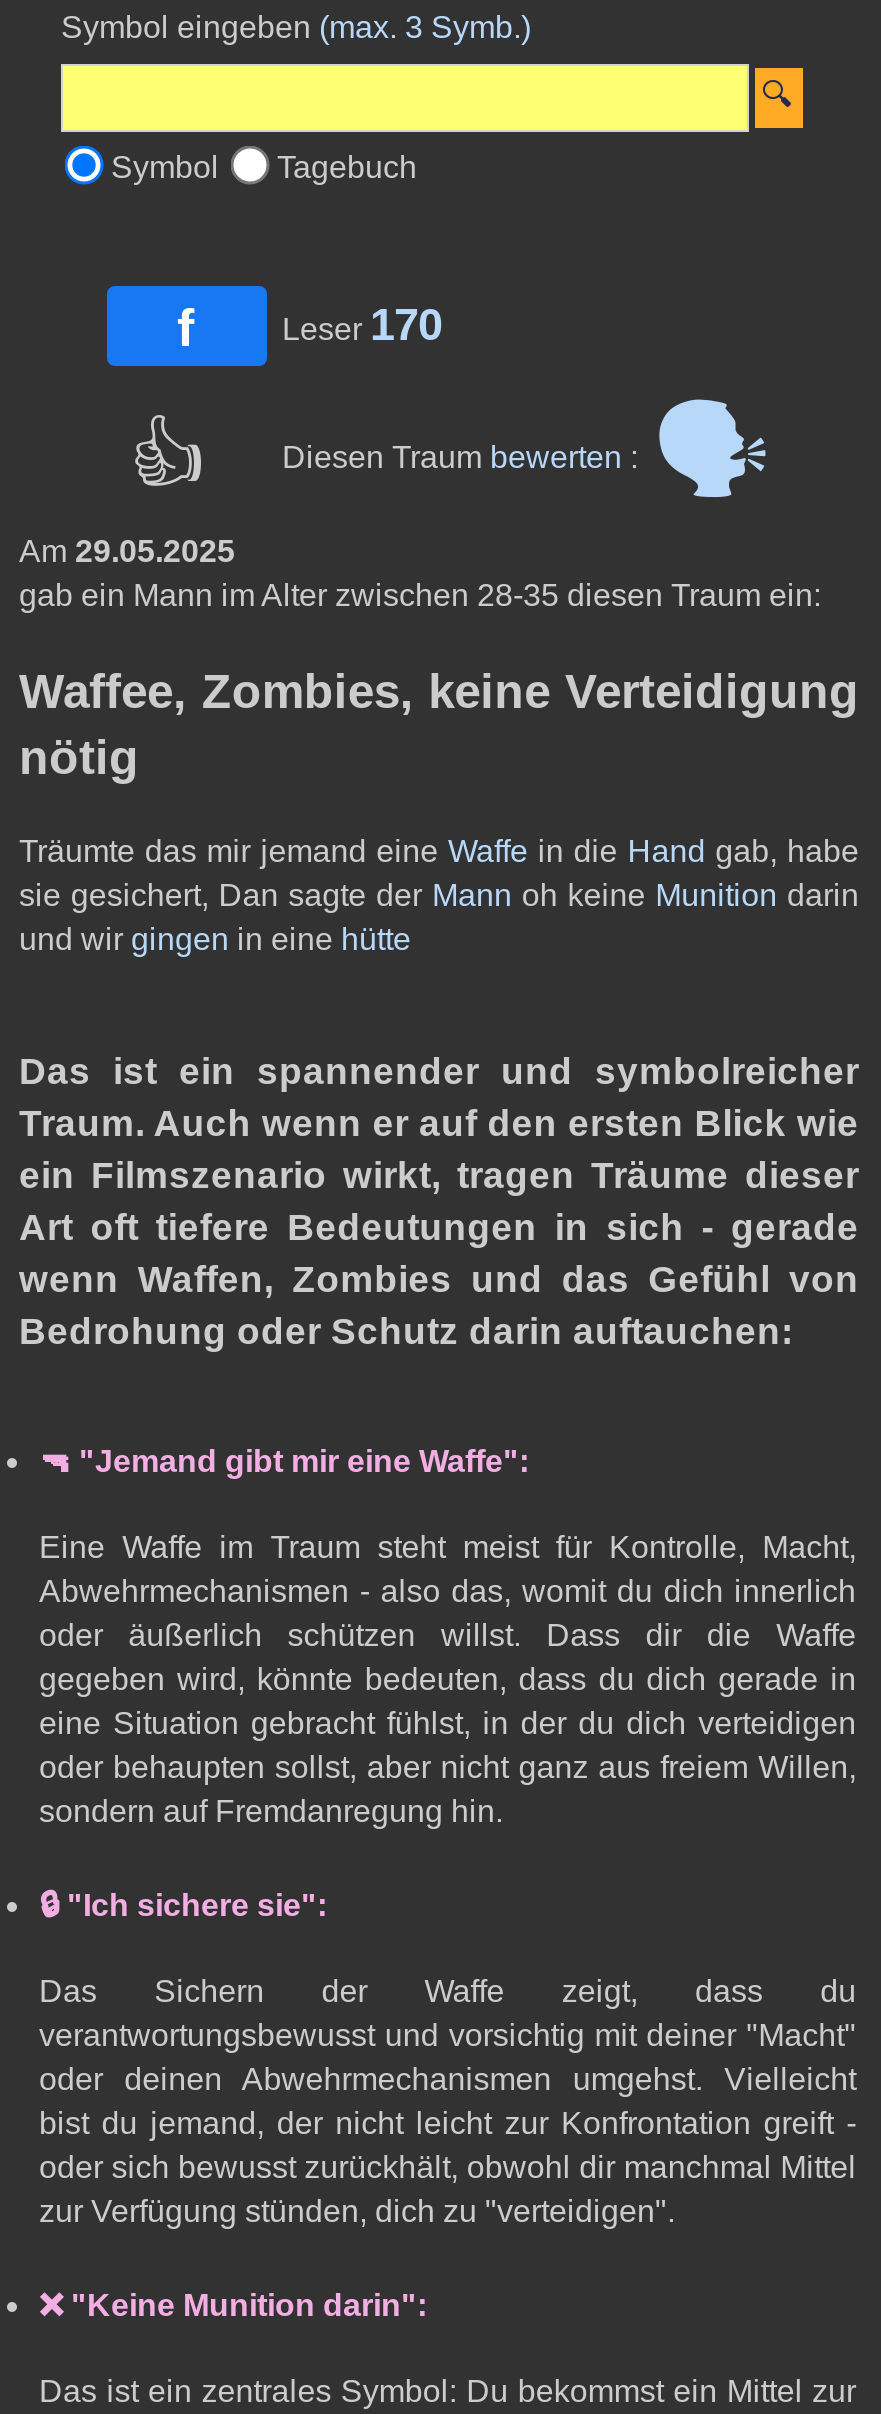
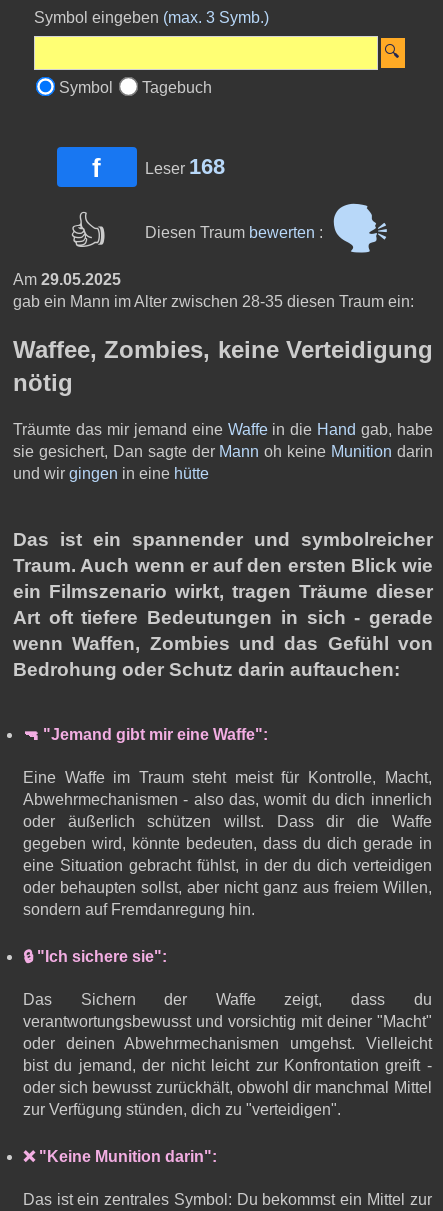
- f Leser 170
+ f Leser 168
